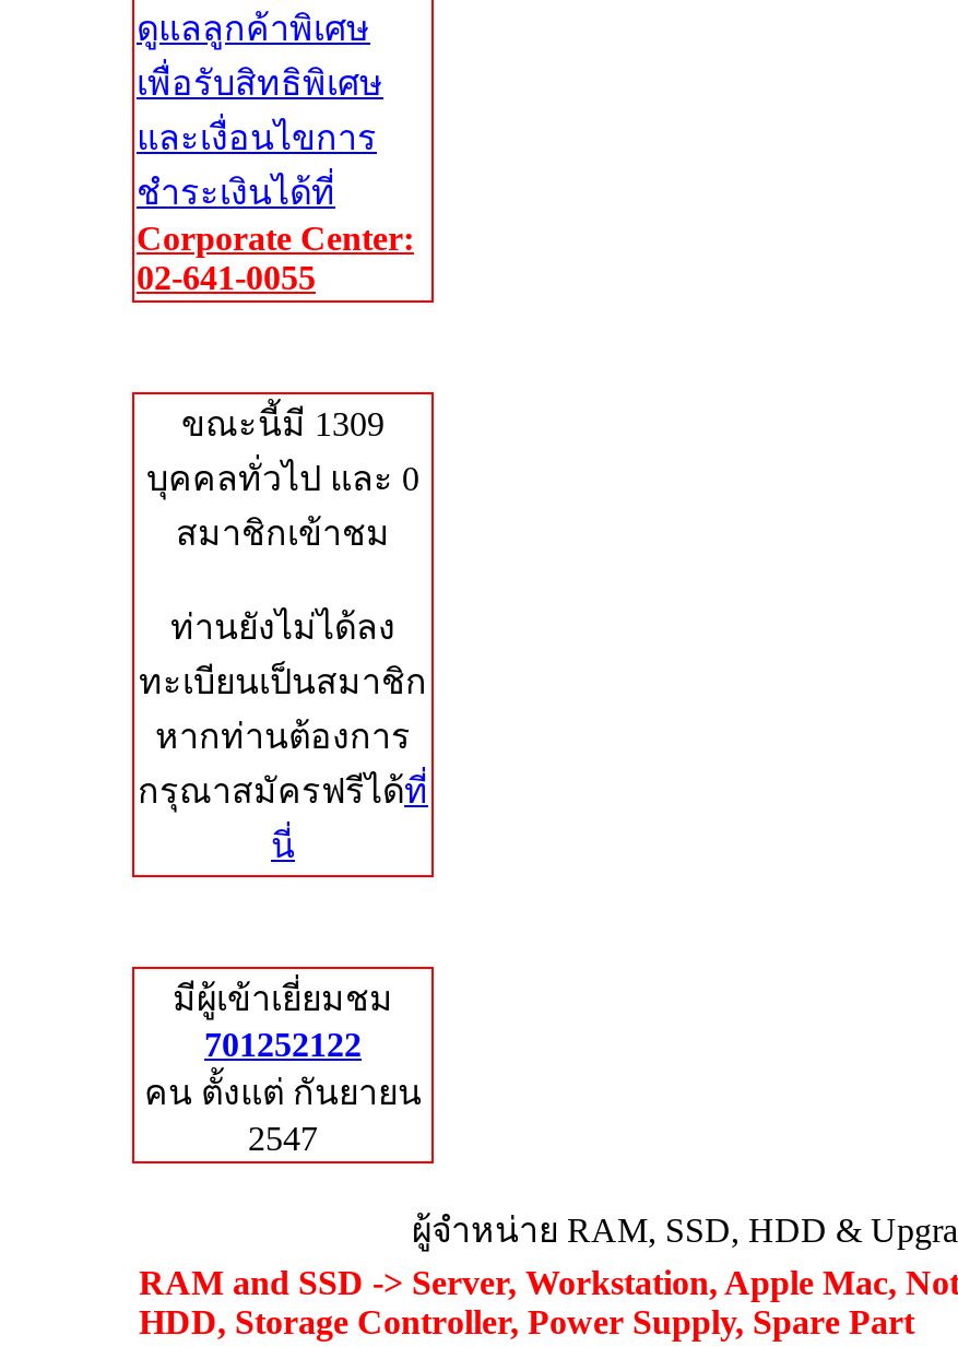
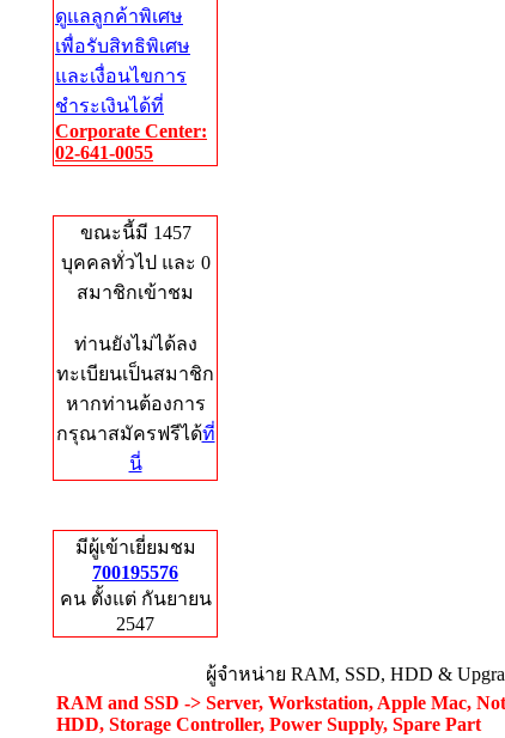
- ขณะนี้มี 1309
+ ขณะนี้มี 1457

- 701252122
+ 700195576
